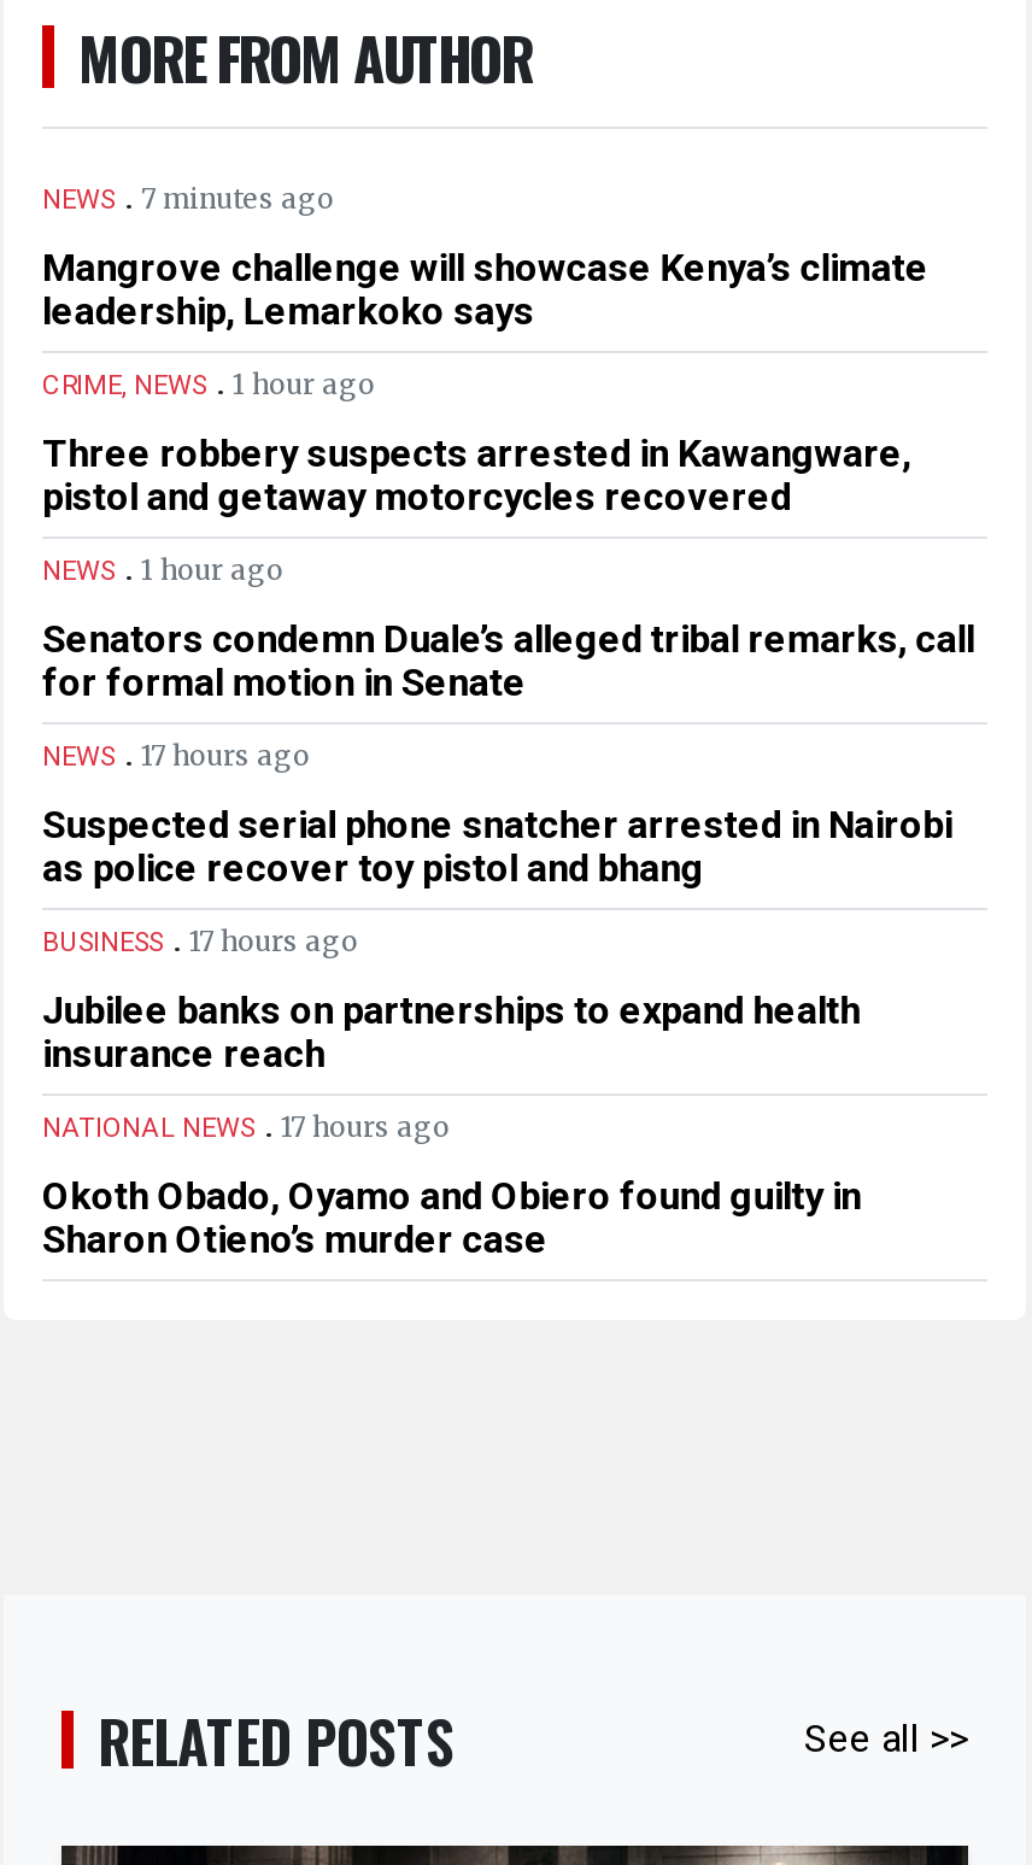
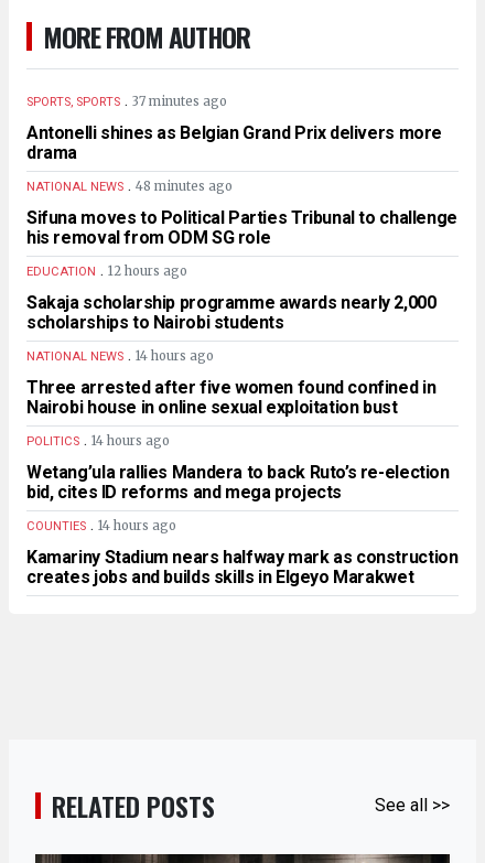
- NEWS. 7 minutes ago
+ SPORTS, SPORTS. 37 minutes ago

- Mangrove challenge will showcase Kenya’s climate
- leadership, Lemarkoko says
+ Antonelli shines as Belgian Grand Prix delivers more
+ drama

- CRIME, NEWS. 1 hour ago
+ NATIONAL NEWS. 48 minutes ago

- Three robbery suspects arrested in Kawangware,
- pistol and getaway motorcycles recovered
+ Sifuna moves to Political Parties Tribunal to challenge
+ his removal from ODM SG role

- NEWS. 1 hour ago
+ EDUCATION. 12 hours ago

- Senators condemn Duale’s alleged tribal remarks, call
- for formal motion in Senate
+ Sakaja scholarship programme awards nearly 2,000
+ scholarships to Nairobi students

- NEWS. 17 hours ago
+ NATIONAL NEWS. 14 hours ago

- Suspected serial phone snatcher arrested in Nairobi
- as police recover toy pistol and bhang
+ Three arrested after five women found confined in
+ Nairobi house in online sexual exploitation bust

- BUSINESS. 17 hours ago
+ POLITICS. 14 hours ago

- Jubilee banks on partnerships to expand health
- insurance reach
+ Wetang’ula rallies Mandera to back Ruto’s re-election
+ bid, cites ID reforms and mega projects

- NATIONAL NEWS. 17 hours ago
+ COUNTIES. 14 hours ago

- Okoth Obado, Oyamo and Obiero found guilty in
- Sharon Otieno’s murder case
+ Kamariny Stadium nears halfway mark as construction
+ creates jobs and builds skills in Elgeyo Marakwet
